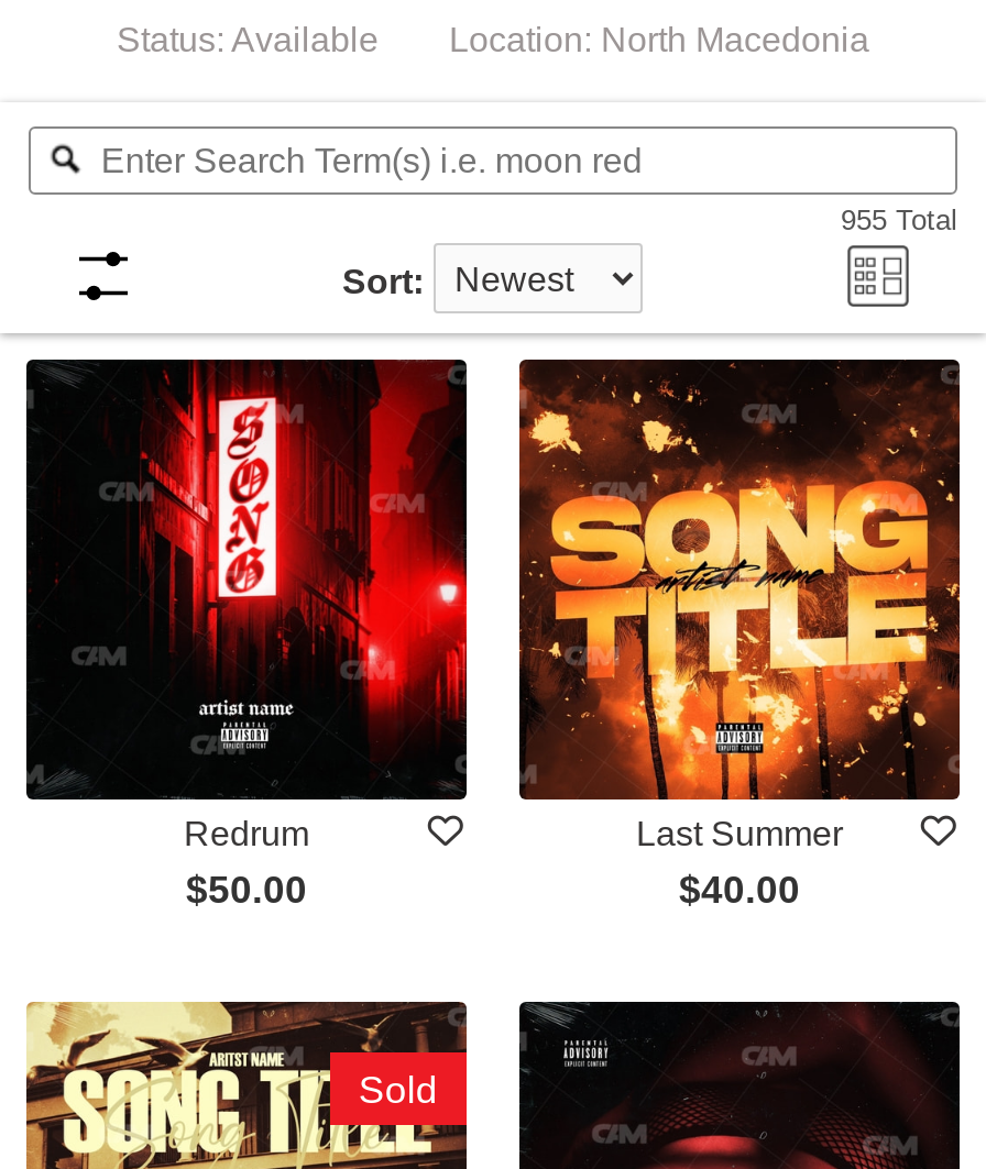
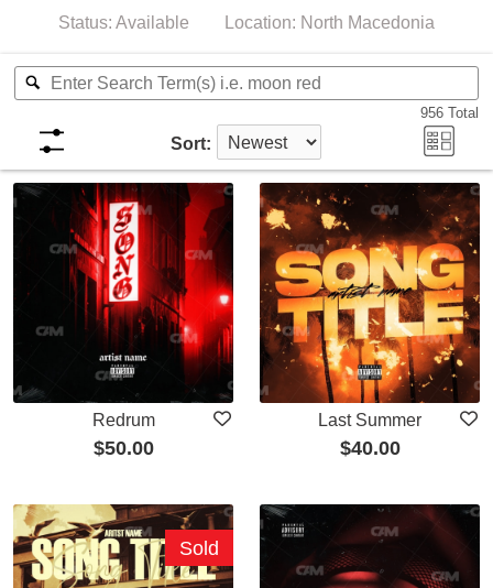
- 955 Total
+ 956 Total
